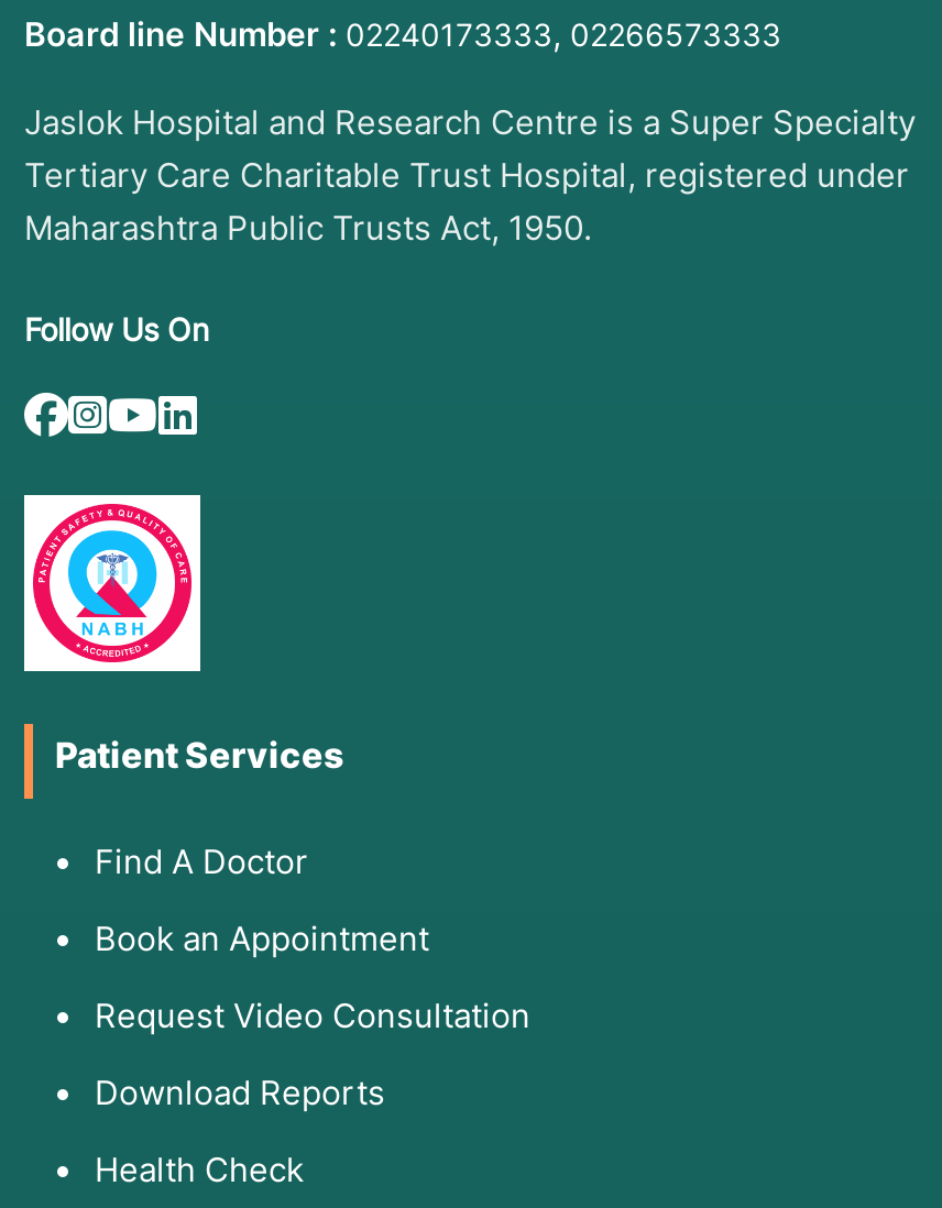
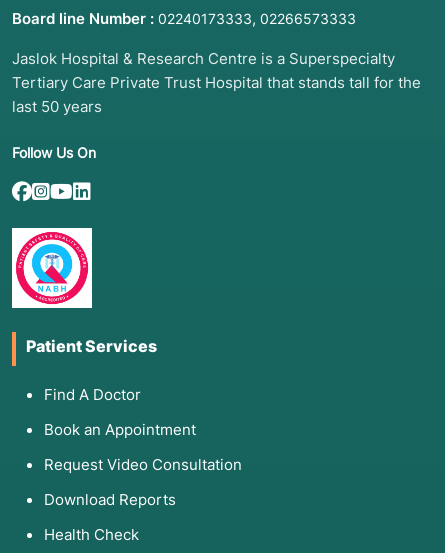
- Jaslok Hospital and Research Centre is a Super Specialty
- Tertiary Care Charitable Trust Hospital, registered under
- Maharashtra Public Trusts Act, 1950.
+ Jaslok Hospital & Research Centre is a Superspecialty
+ Tertiary Care Private Trust Hospital that stands tall for the
+ last 50 years
